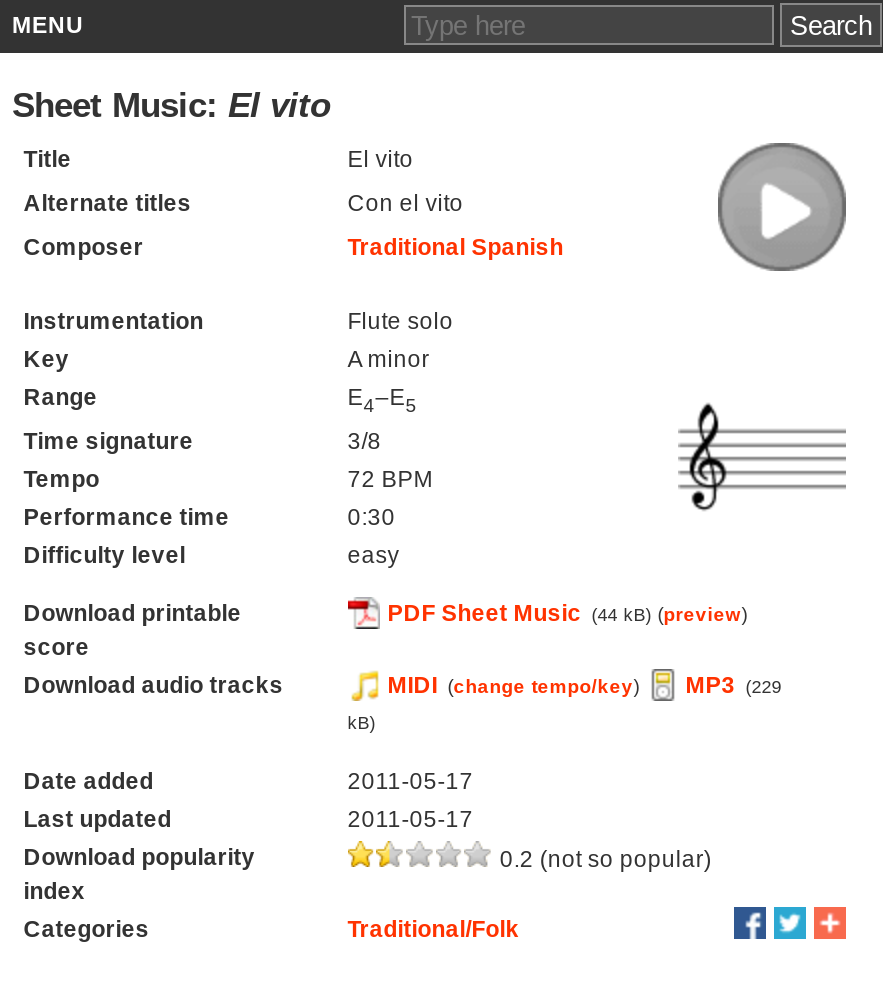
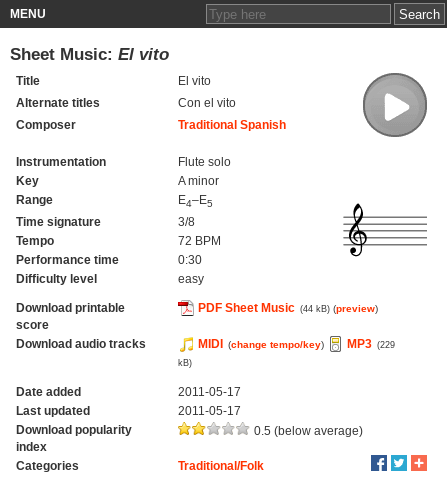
- 0.2 (not so popular)
+ 0.5 (below average)
